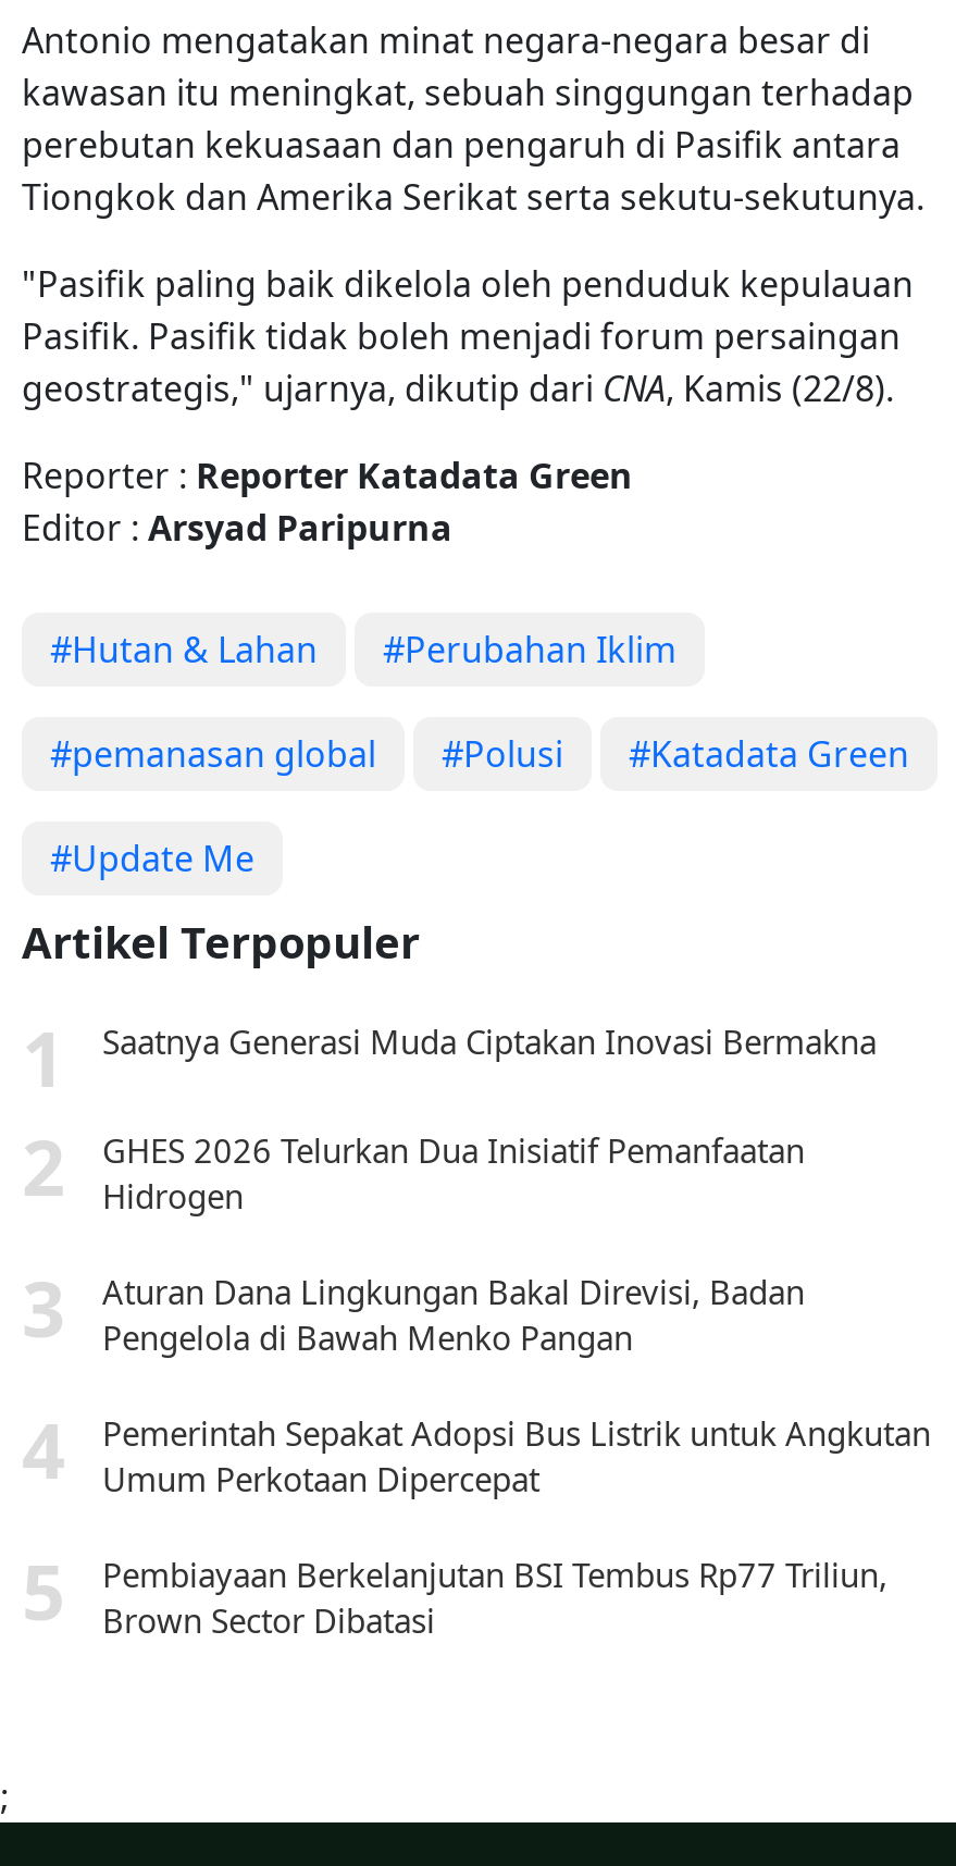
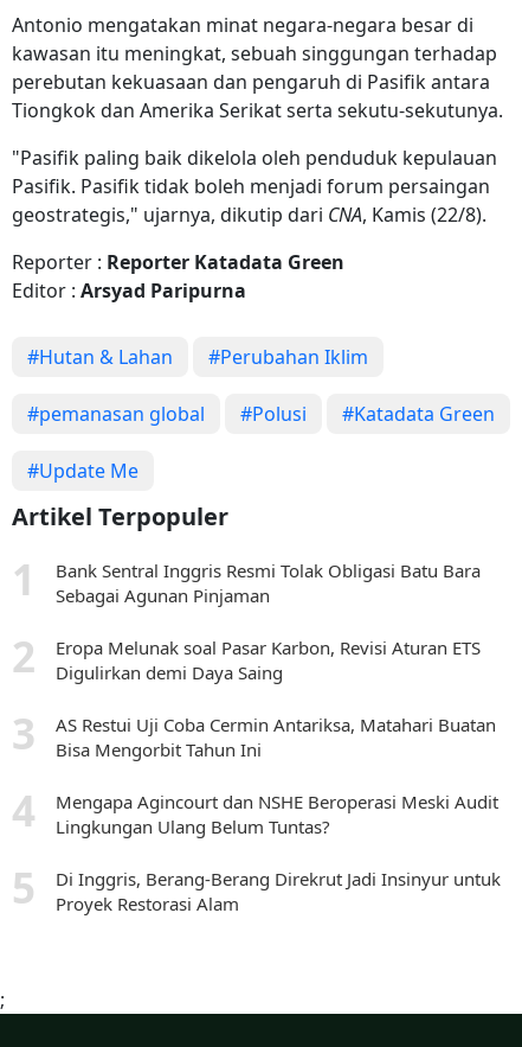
- Saatnya Generasi Muda Ciptakan Inovasi Bermakna
+ Bank Sentral Inggris Resmi Tolak Obligasi Batu Bara
+ Sebagai Agunan Pinjaman

- GHES 2026 Telurkan Dua Inisiatif Pemanfaatan
- Hidrogen
+ Eropa Melunak soal Pasar Karbon, Revisi Aturan ETS
+ Digulirkan demi Daya Saing

- Aturan Dana Lingkungan Bakal Direvisi, Badan
- Pengelola di Bawah Menko Pangan
+ AS Restui Uji Coba Cermin Antariksa, Matahari Buatan
+ Bisa Mengorbit Tahun Ini

- Pemerintah Sepakat Adopsi Bus Listrik untuk Angkutan
- Umum Perkotaan Dipercepat
+ Mengapa Agincourt dan NSHE Beroperasi Meski Audit
+ Lingkungan Ulang Belum Tuntas?

- Pembiayaan Berkelanjutan BSI Tembus Rp77 Triliun,
- Brown Sector Dibatasi
+ Di Inggris, Berang-Berang Direkrut Jadi Insinyur untuk
+ Proyek Restorasi Alam
